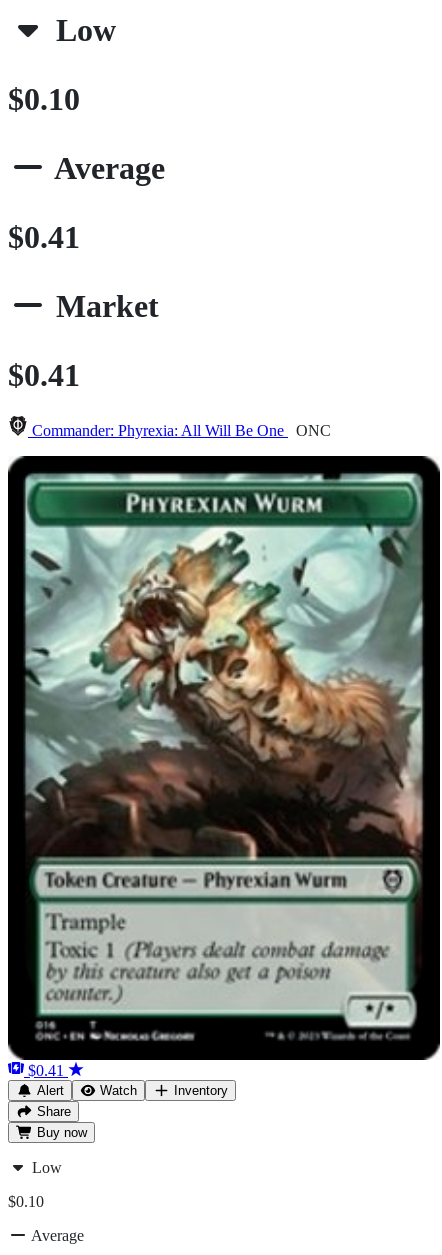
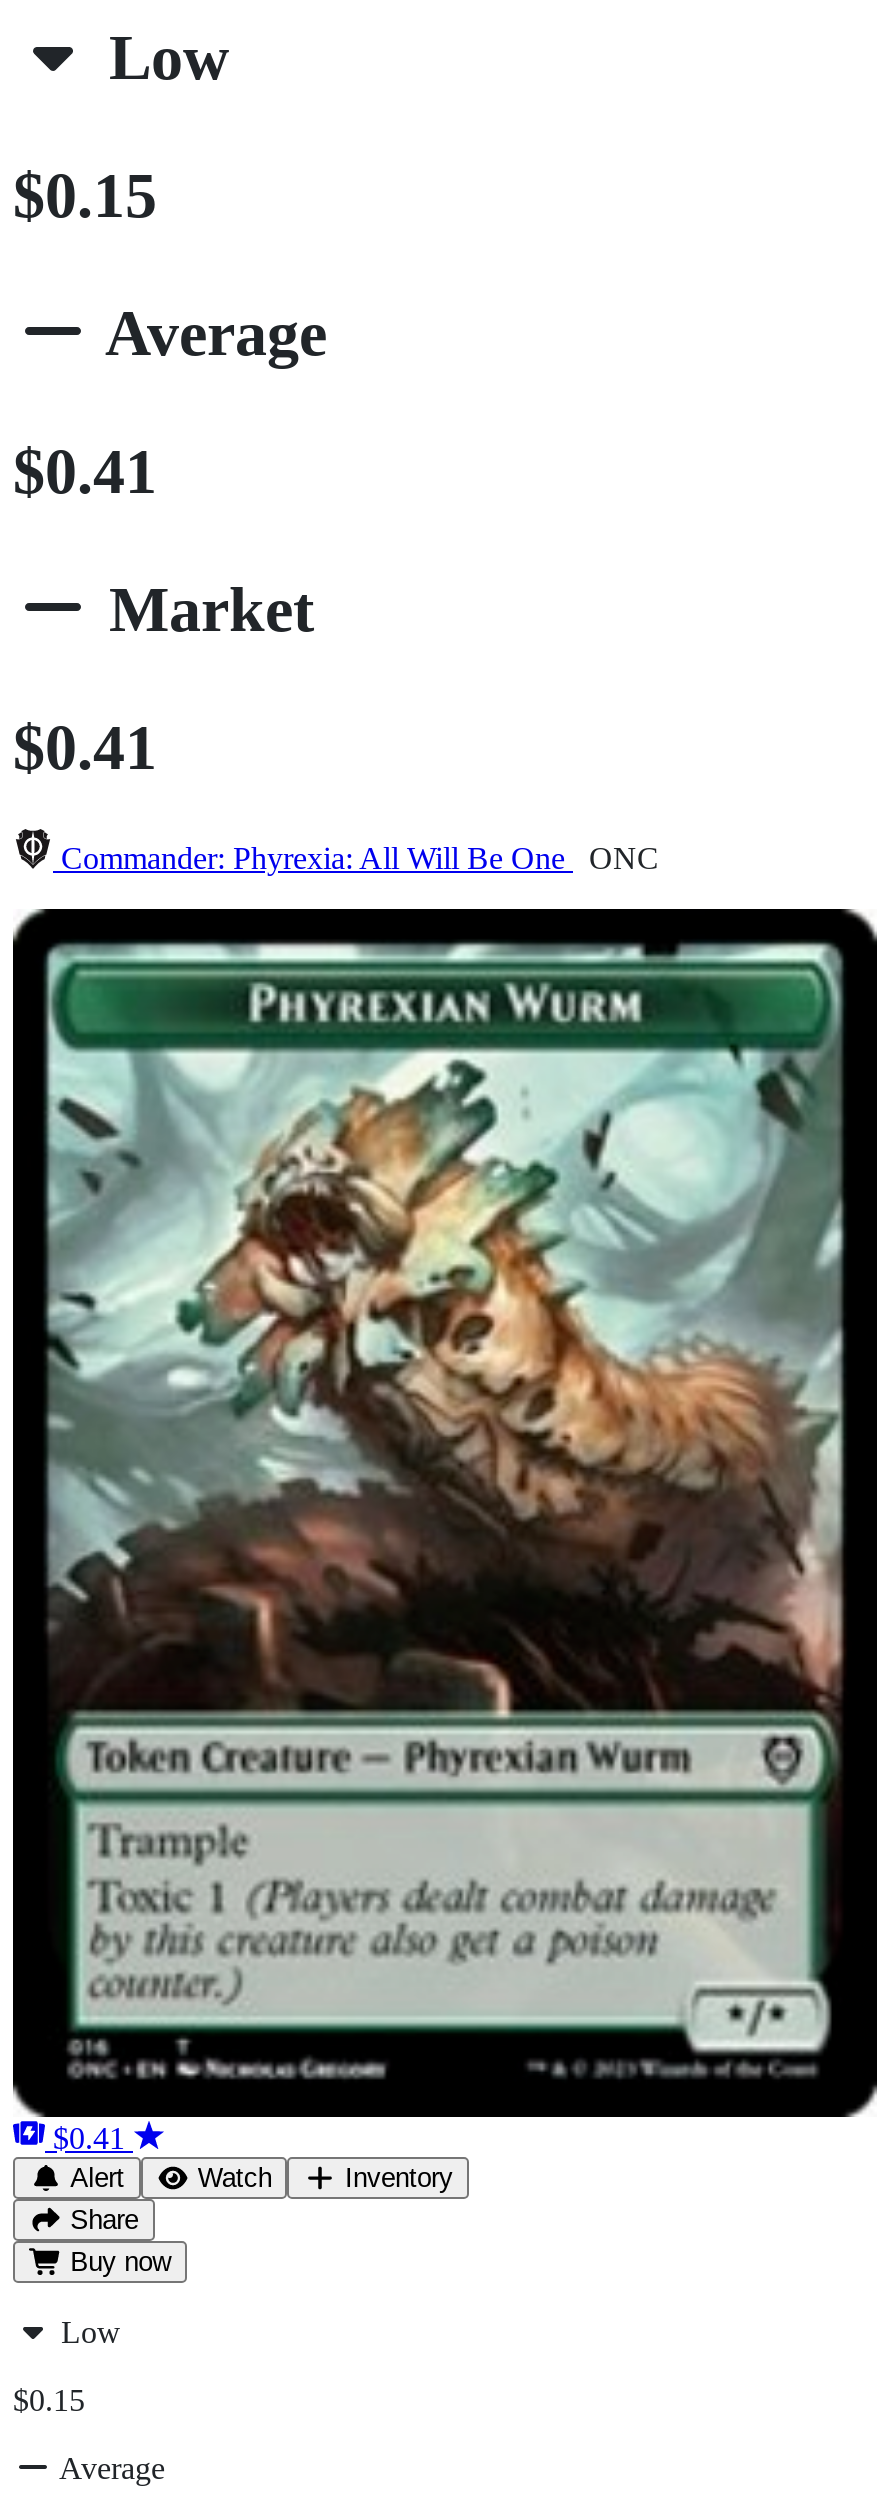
- $0.10
+ $0.15

- $0.10
+ $0.15
